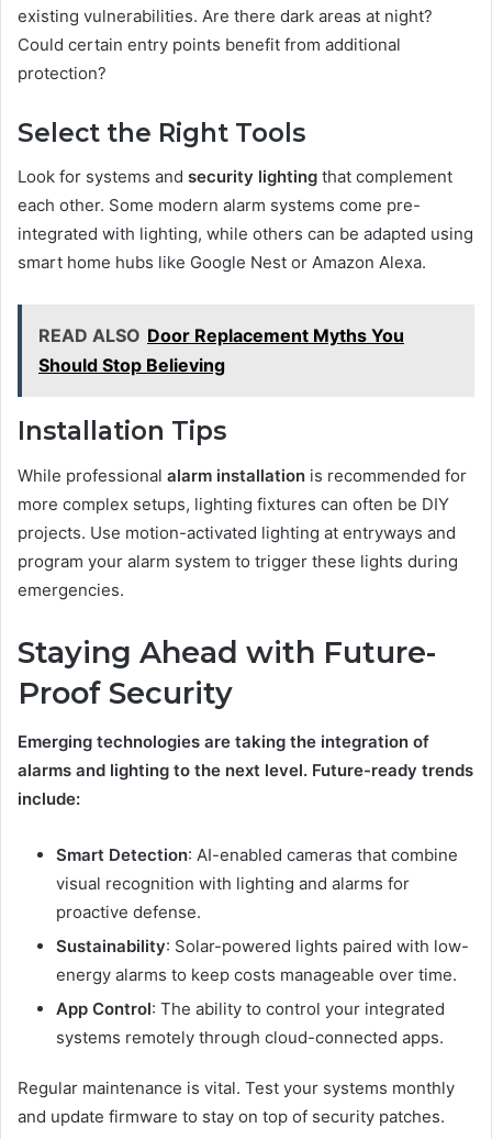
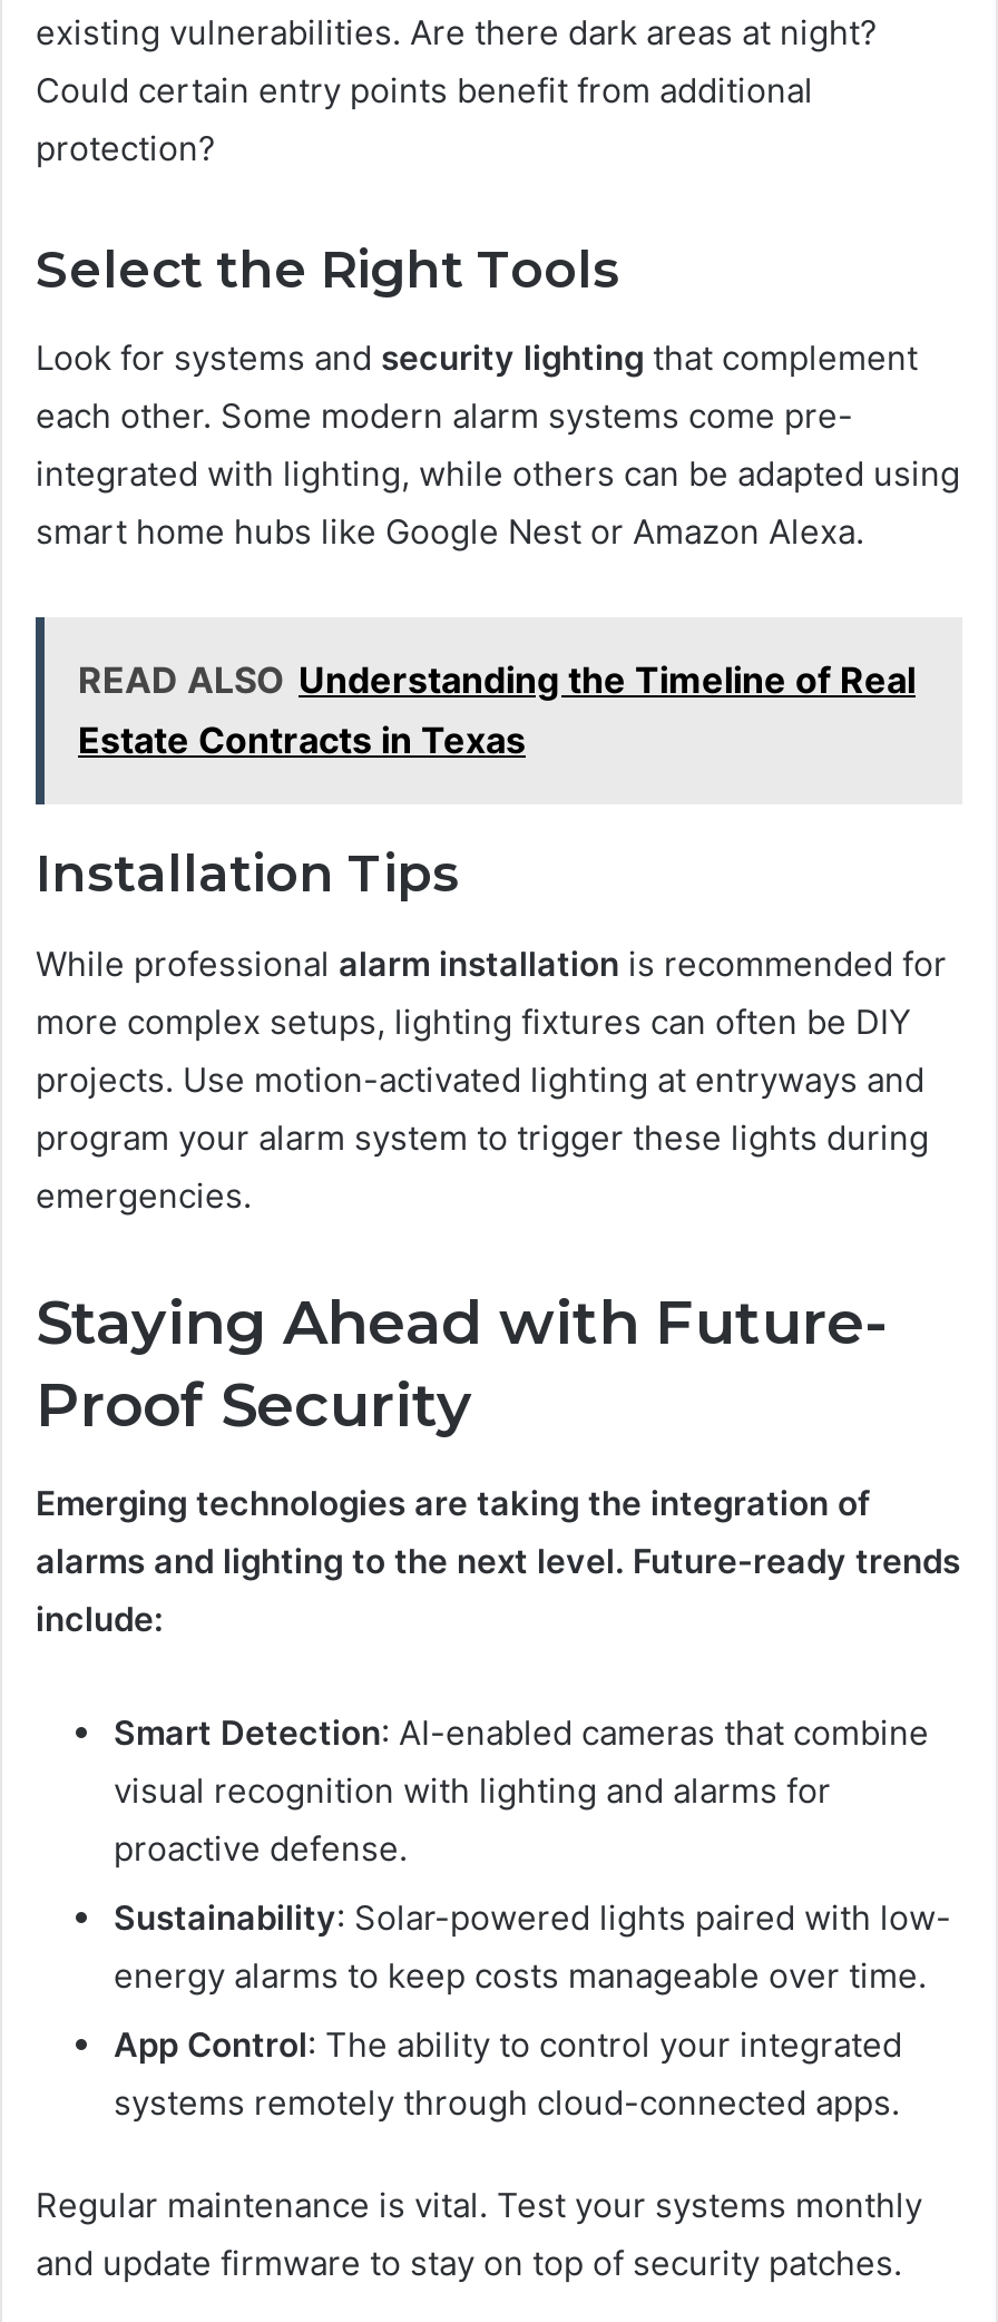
- READ ALSO Door Replacement Myths You
- Should Stop Believing
+ READ ALSO Understanding the Timeline of Real
+ Estate Contracts in Texas
